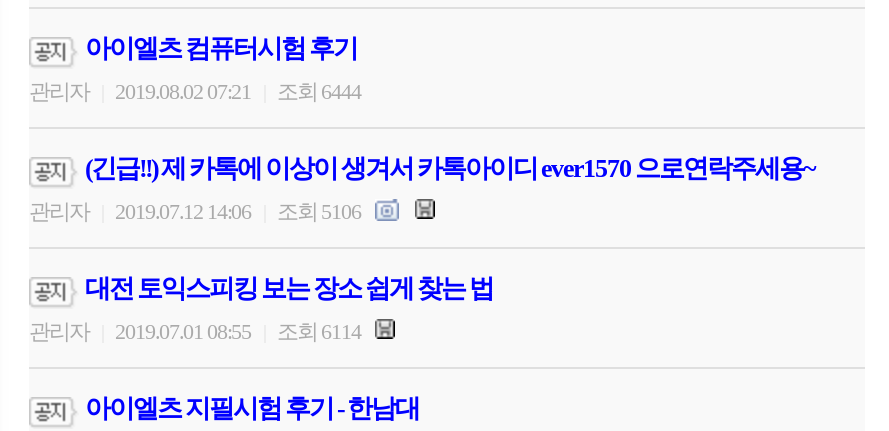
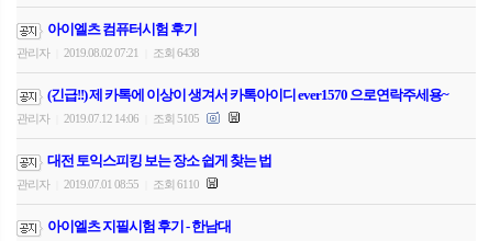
- 관리자 2019.08.02 07:21 조회 6444
+ 관리자 2019.08.02 07:21 조회 6438

- 관리자 2019.07.12 14:06 조회 5106
+ 관리자 2019.07.12 14:06 조회 5105

- 관리자 2019.07.01 08:55 조회 6114
+ 관리자 2019.07.01 08:55 조회 6110
